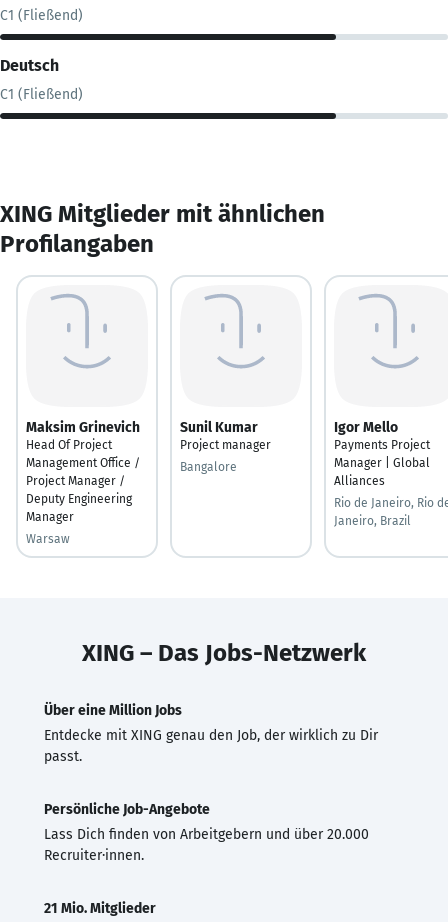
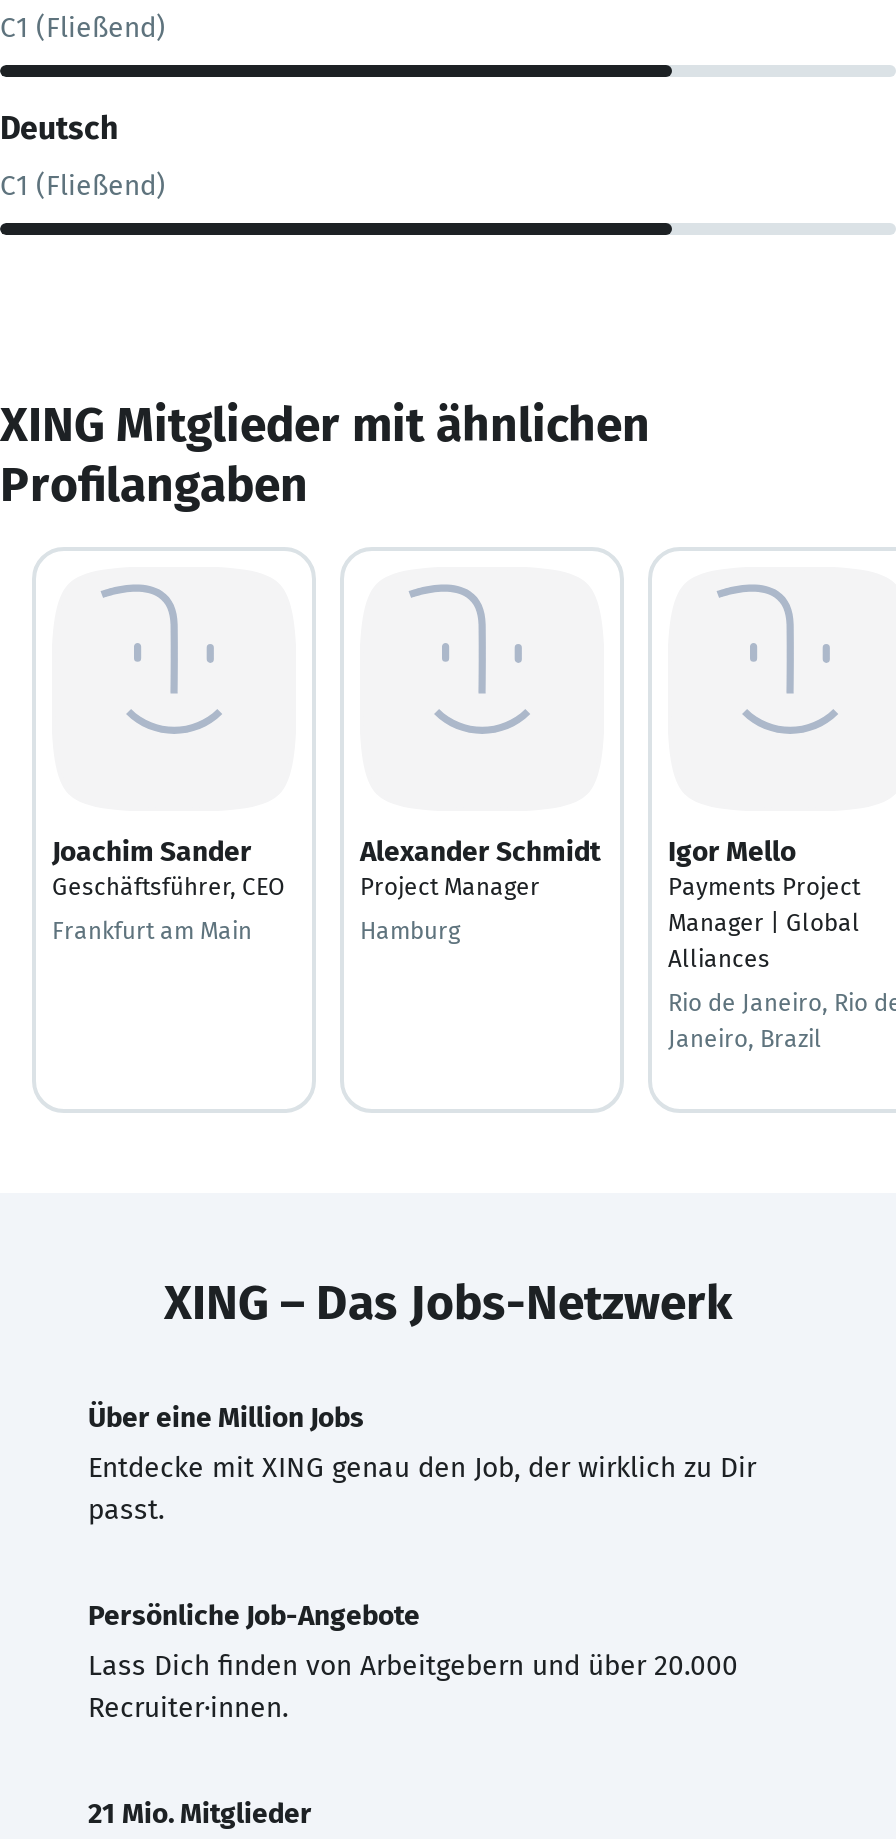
- Maksim Grinevich
- Head Of Project
- Management Office /
- Project Manager /
- Deputy Engineering
- Manager
+ Joachim Sander
+ Geschäftsführer, CEO

- Sunil Kumar
- Project manager
+ Alexander Schmidt
+ Project Manager

- Bangalore
+ Hamburg

- Warsaw
+ Frankfurt am Main
